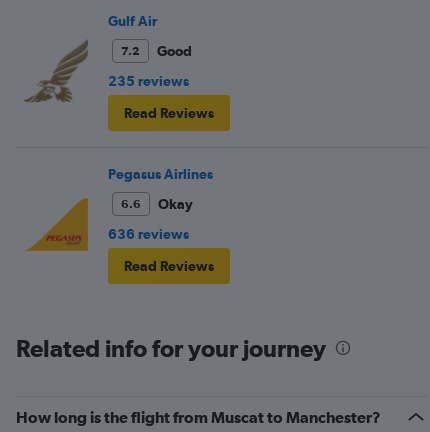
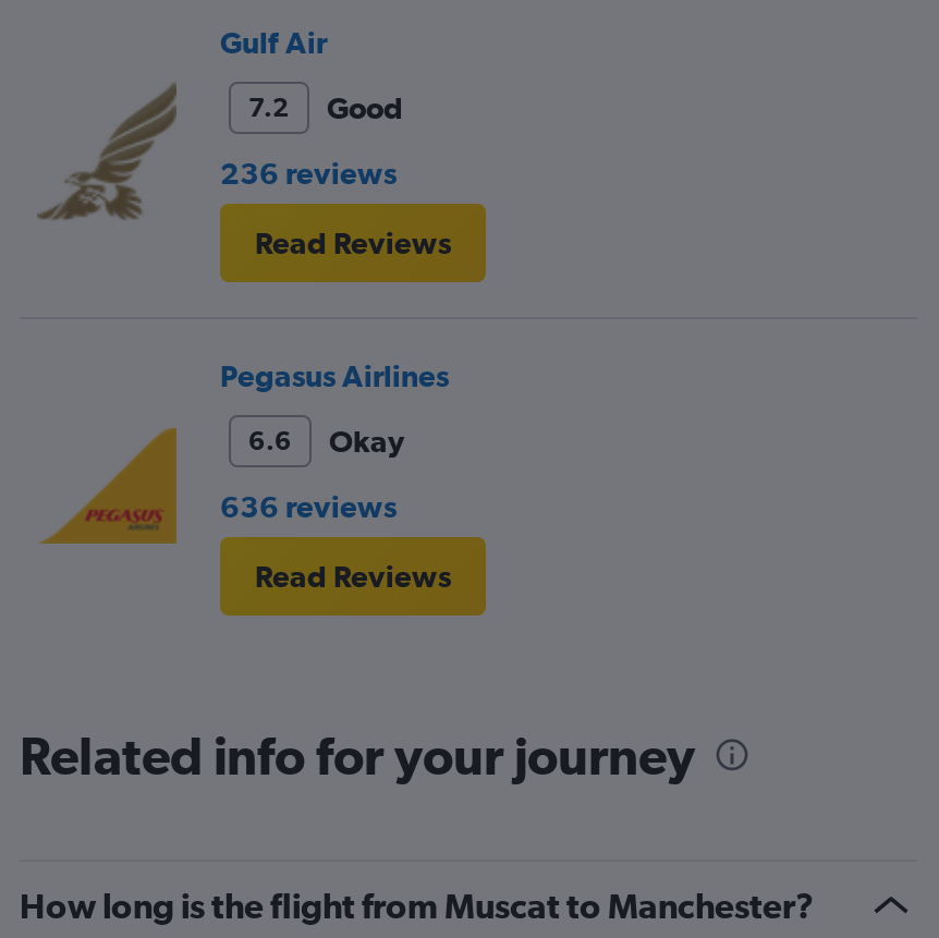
- 235 reviews
+ 236 reviews
